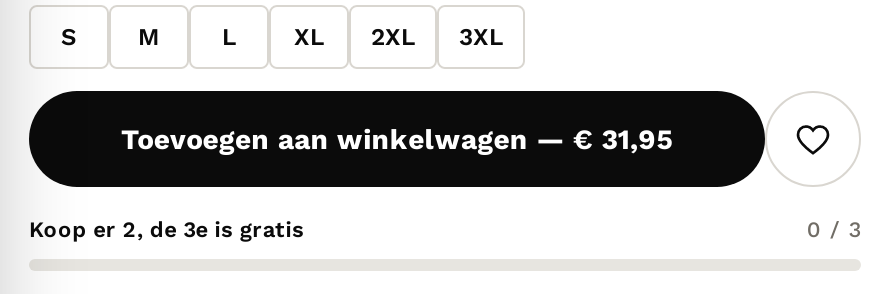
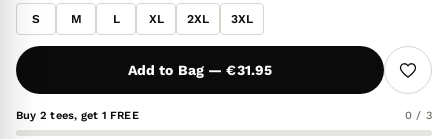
- Toevoegen aan winkelwagen — € 31,95
+ Add to Bag — €31.95

- Koop er 2, de 3e is gratis
+ Buy 2 tees, get 1 FREE
